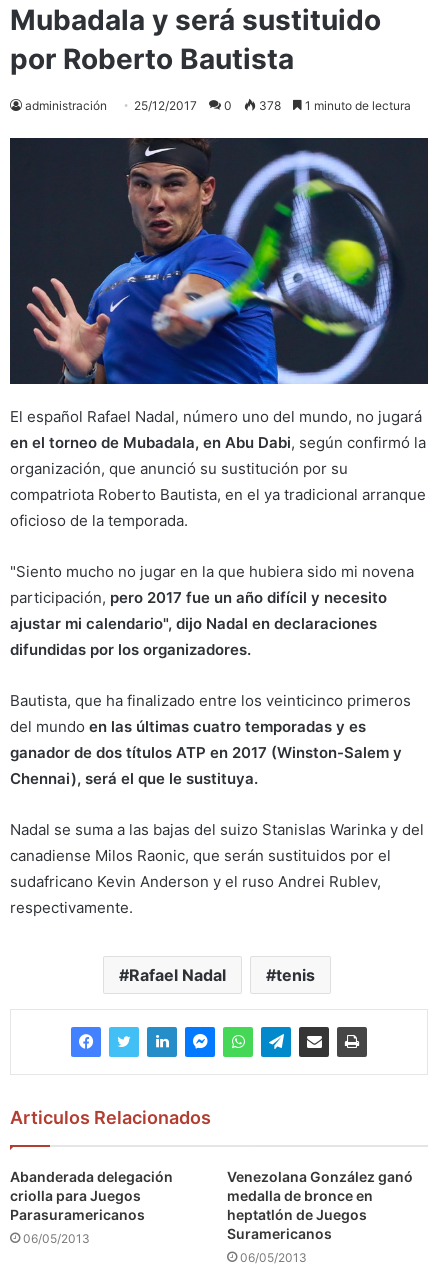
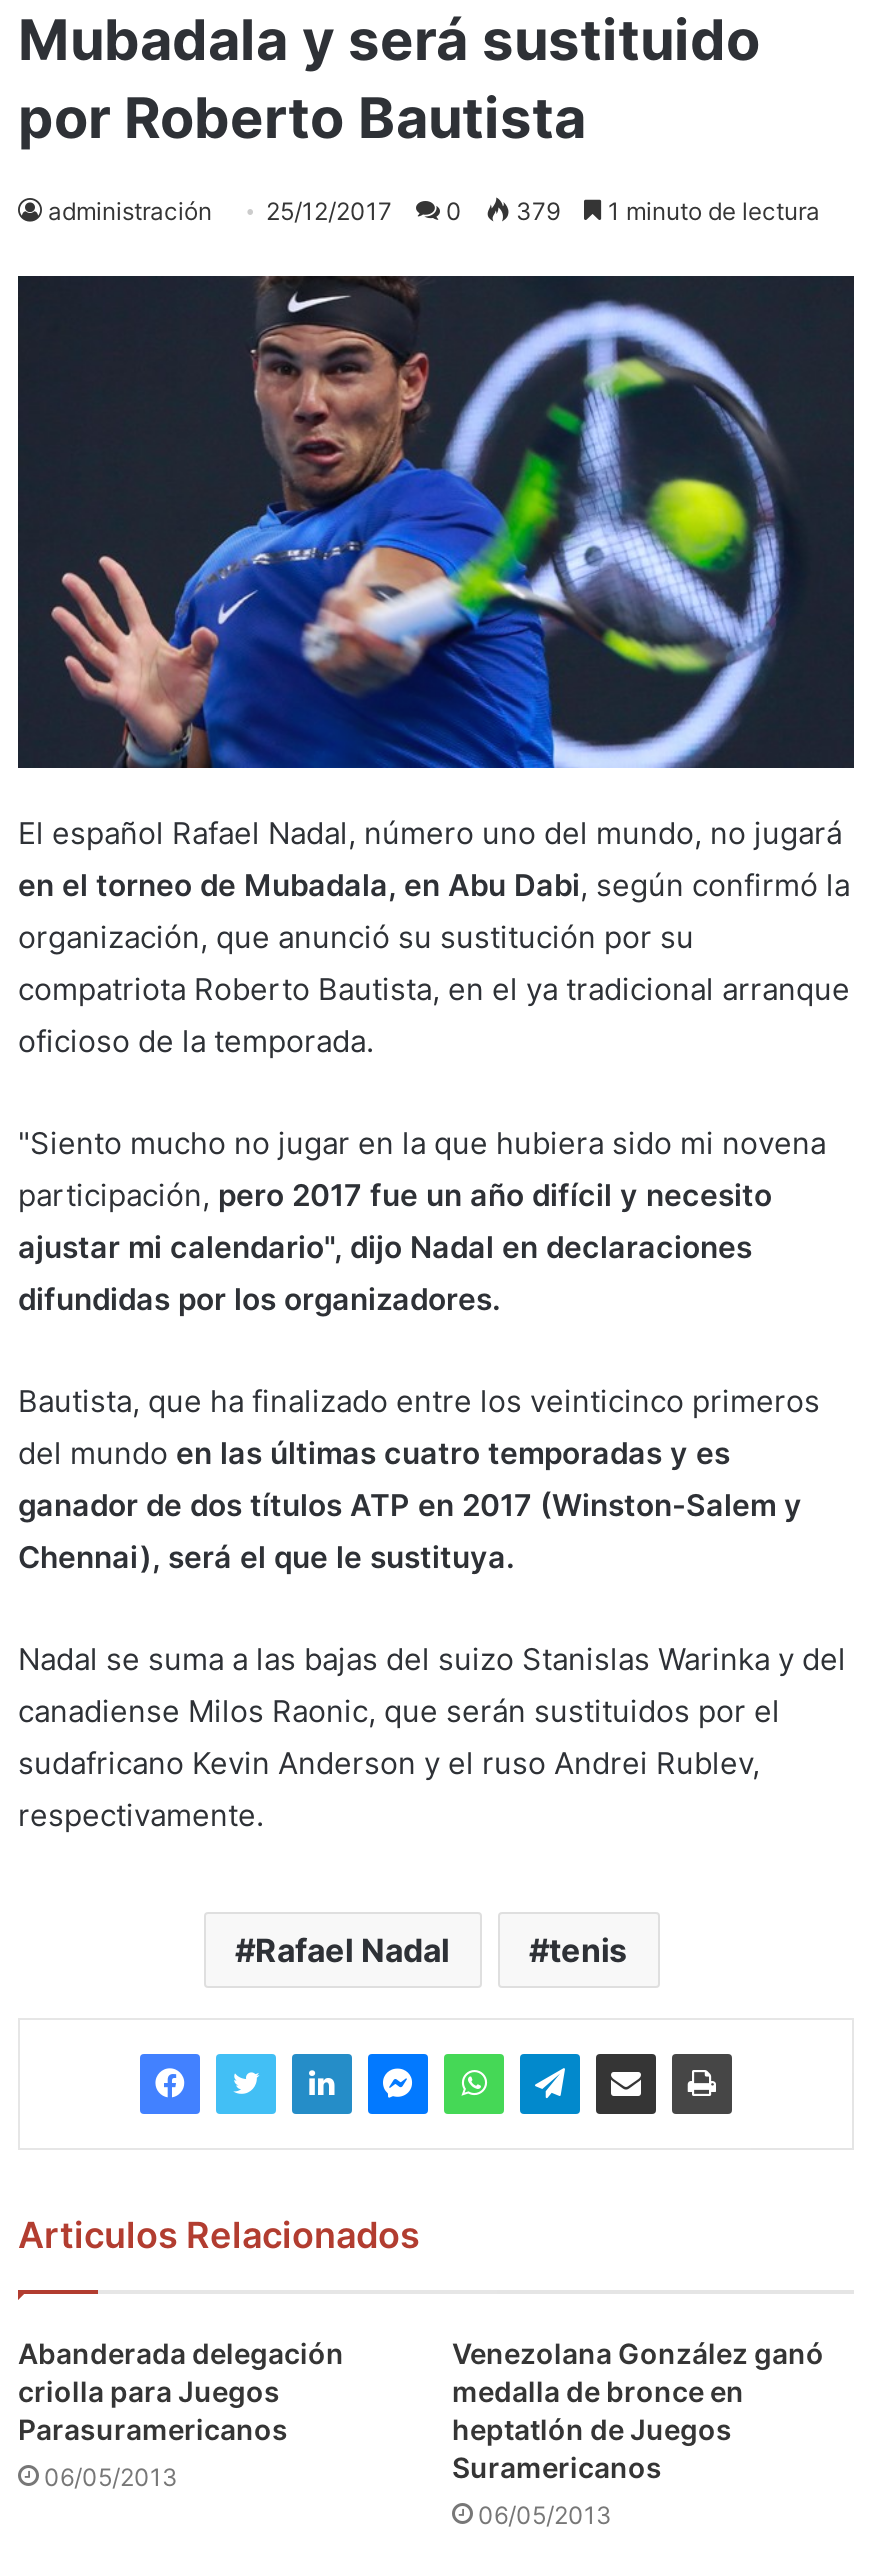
- administración 25/12/2017 0 378 1 minuto de lectura
+ administración 25/12/2017 0 379 1 minuto de lectura
